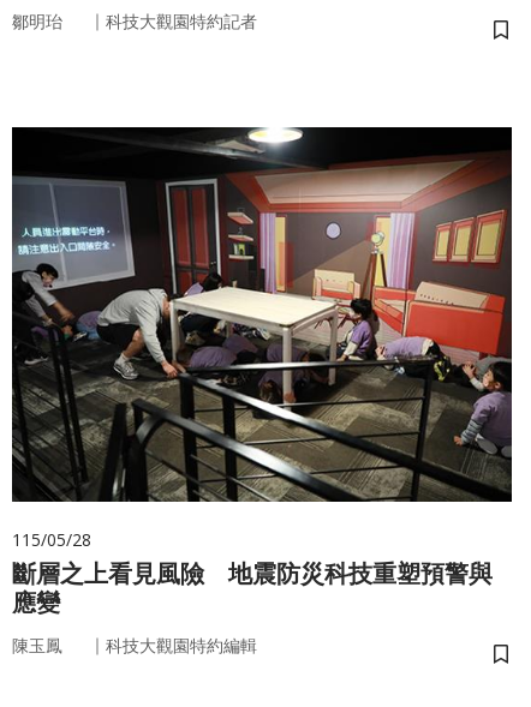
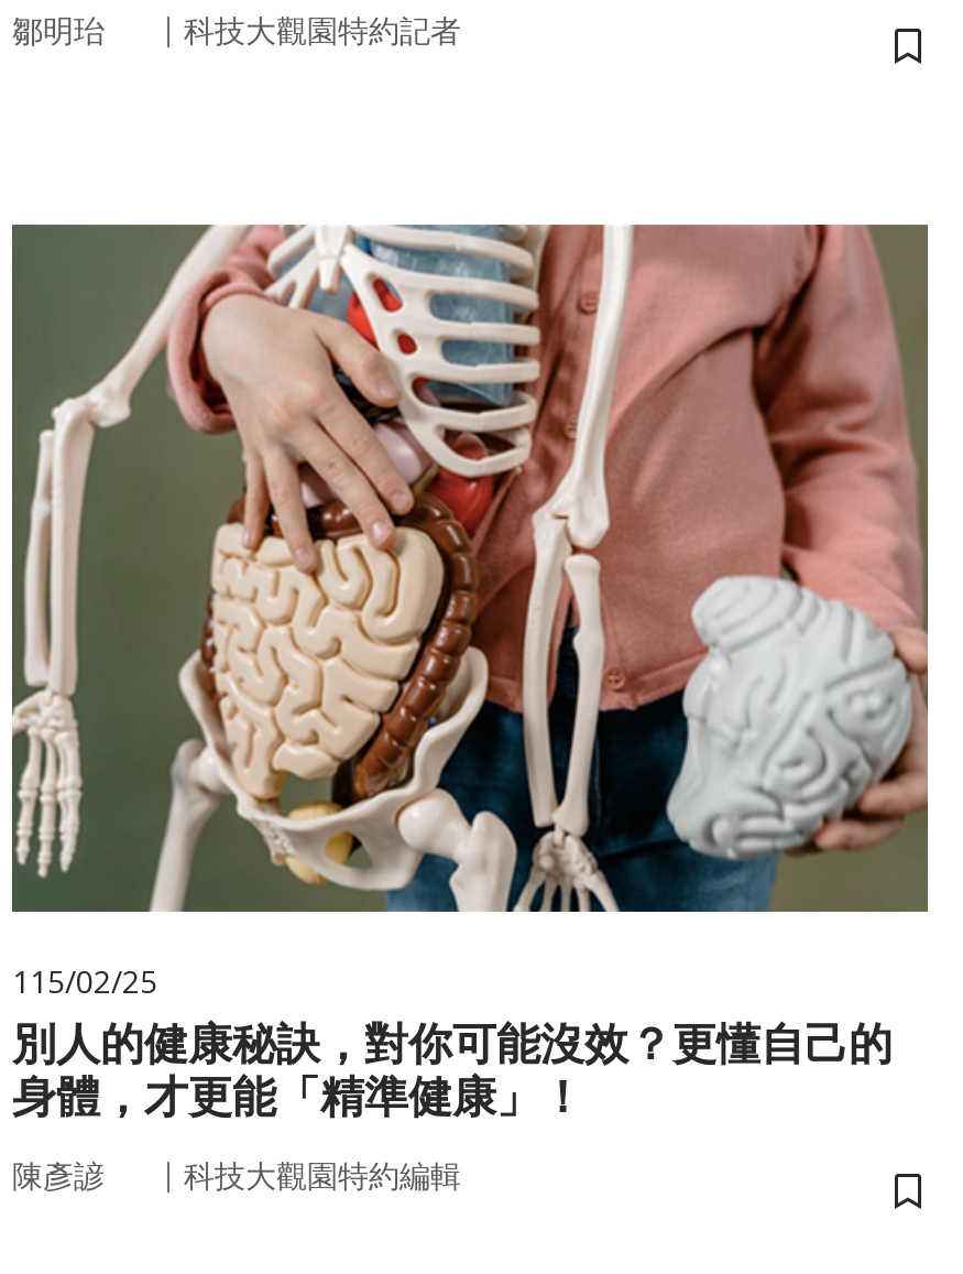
- [image]
- 115/05/28
- 斷層之上看見風險 地震防災科技重塑預警與
- 應變
+ [image]
+ 115/02/25
+ 別人的健康秘訣，對你可能沒效？更懂自己的
+ 身體，才更能「精準健康」！

- 陳玉鳳
+ 陳彥諺
